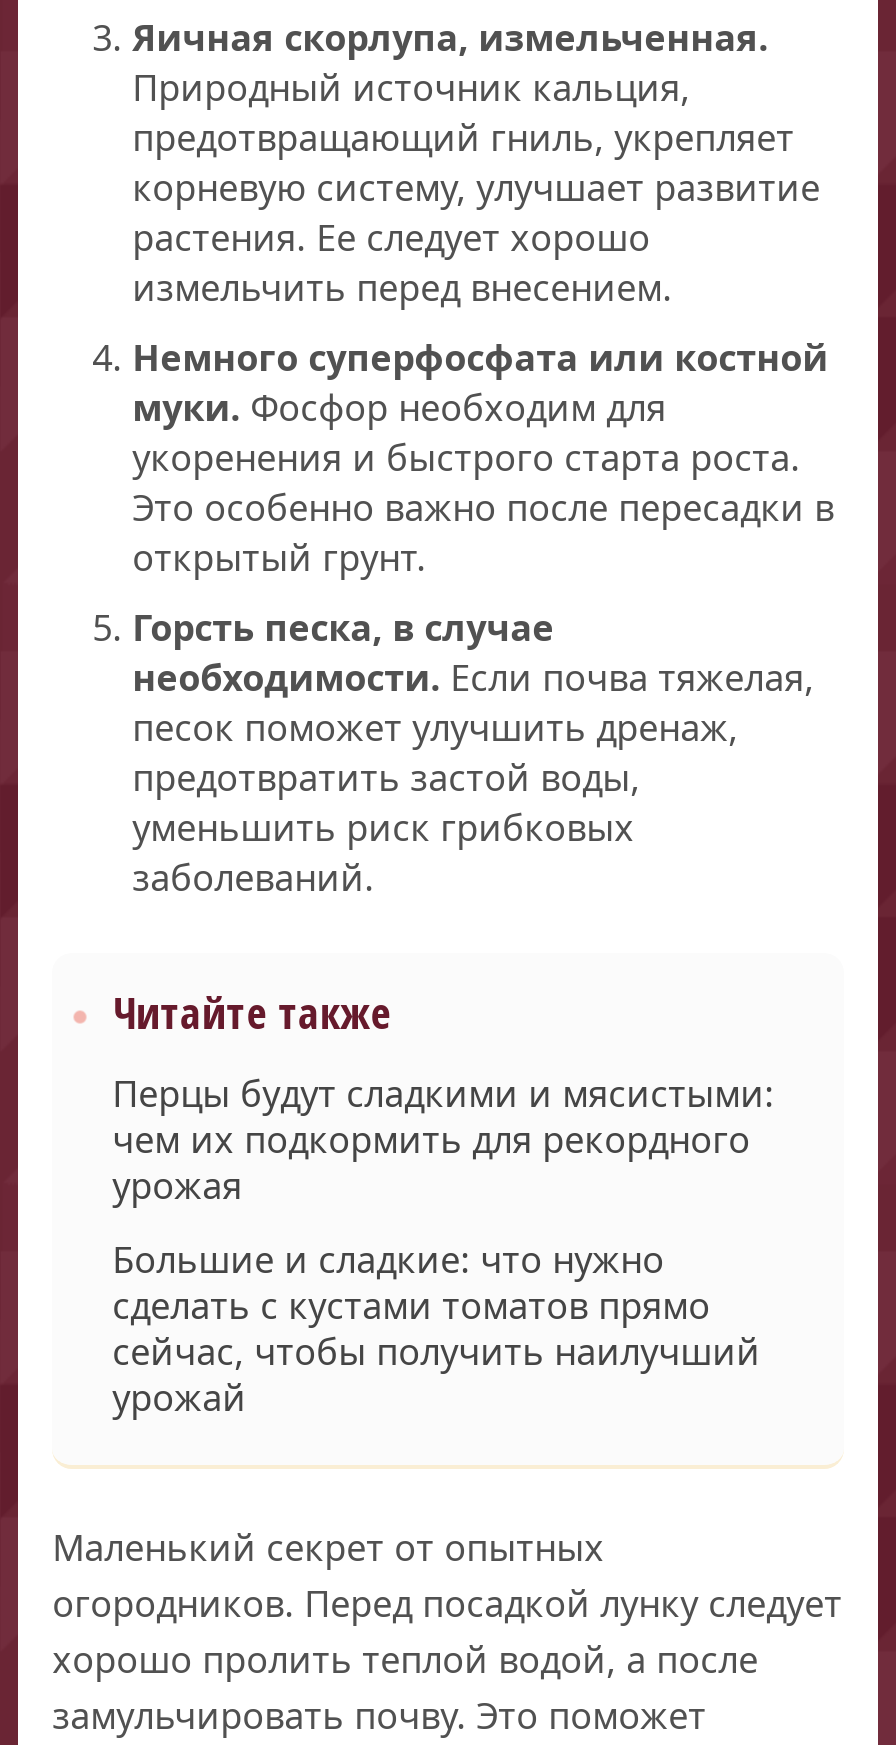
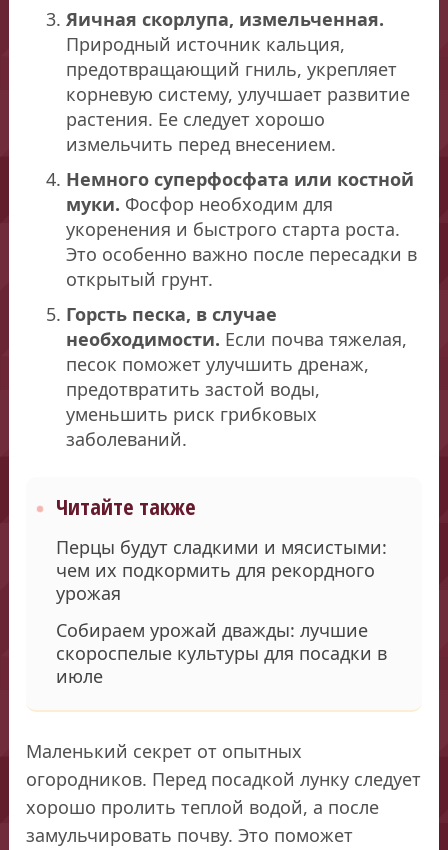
- Большие и сладкие: что нужно
- сделать с кустами томатов прямо
- сейчас, чтобы получить наилучший
- урожай
+ Собираем урожай дважды: лучшие
+ скороспелые культуры для посадки в
+ июле
